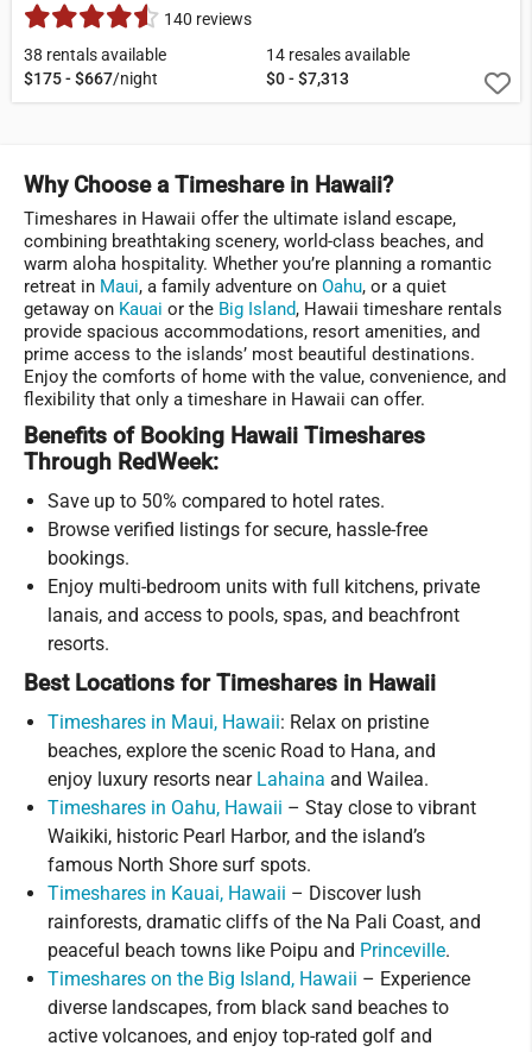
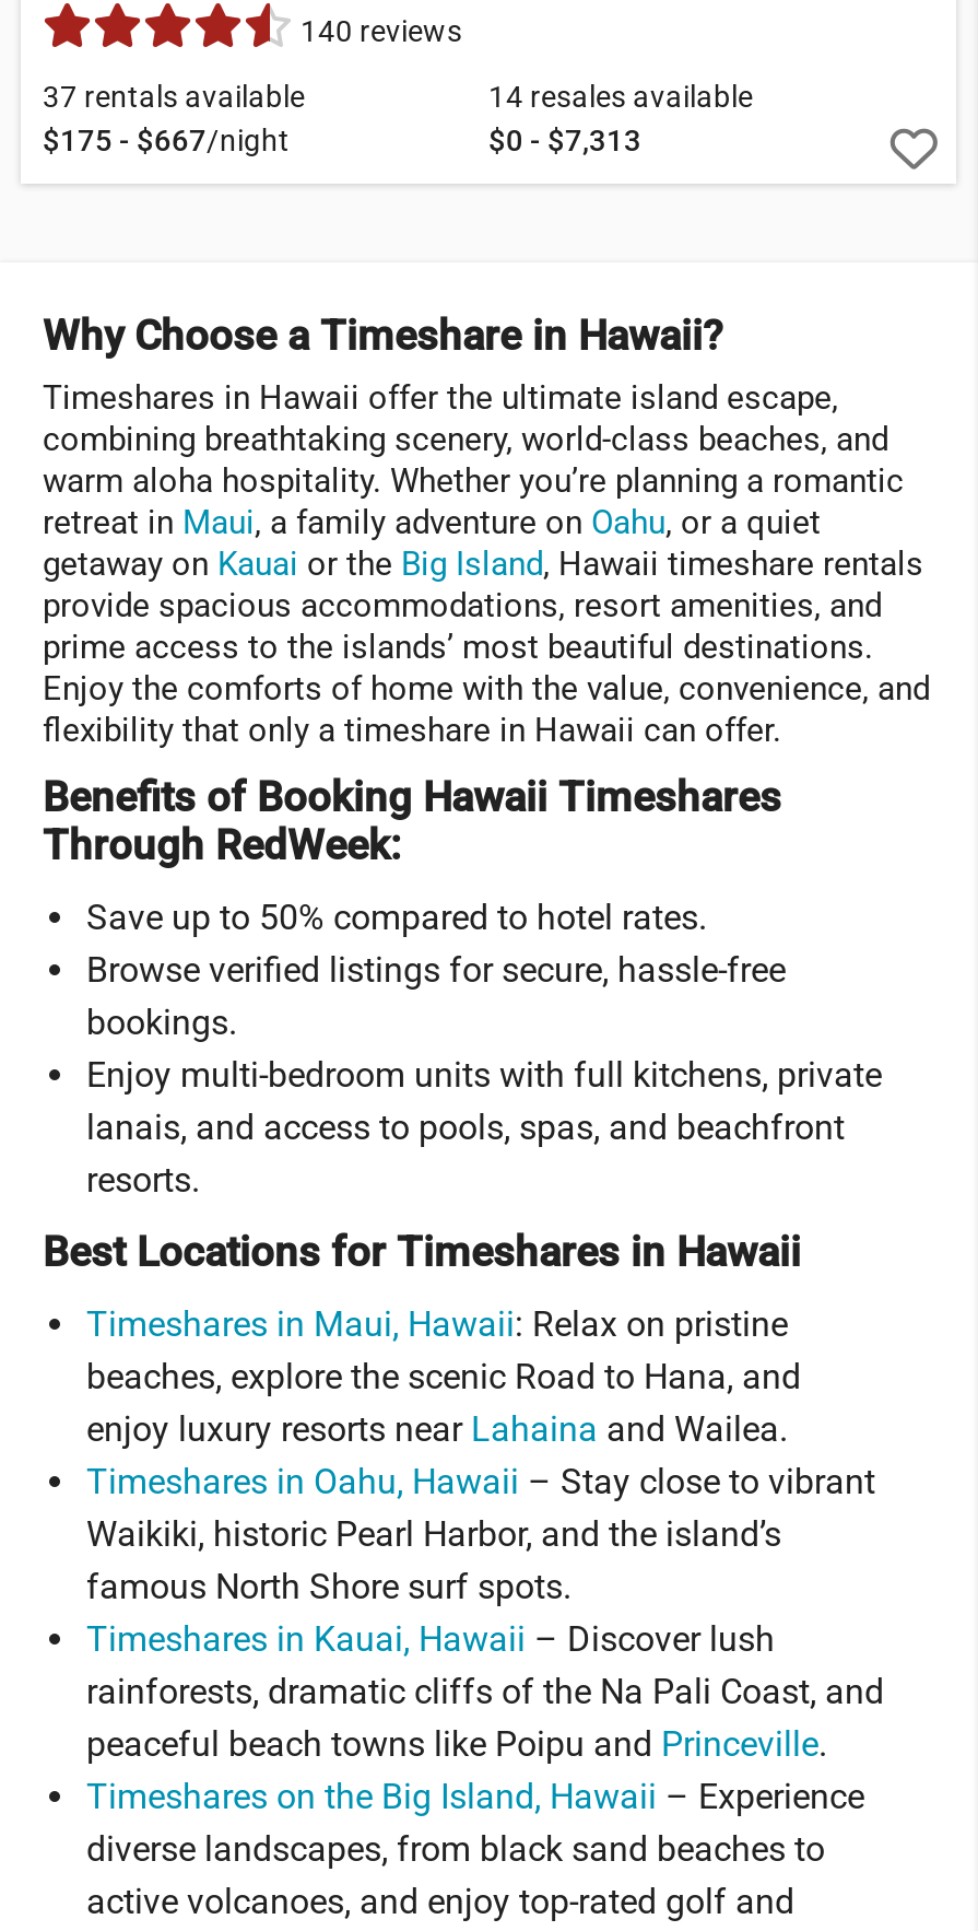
- 38 rentals available
+ 37 rentals available
